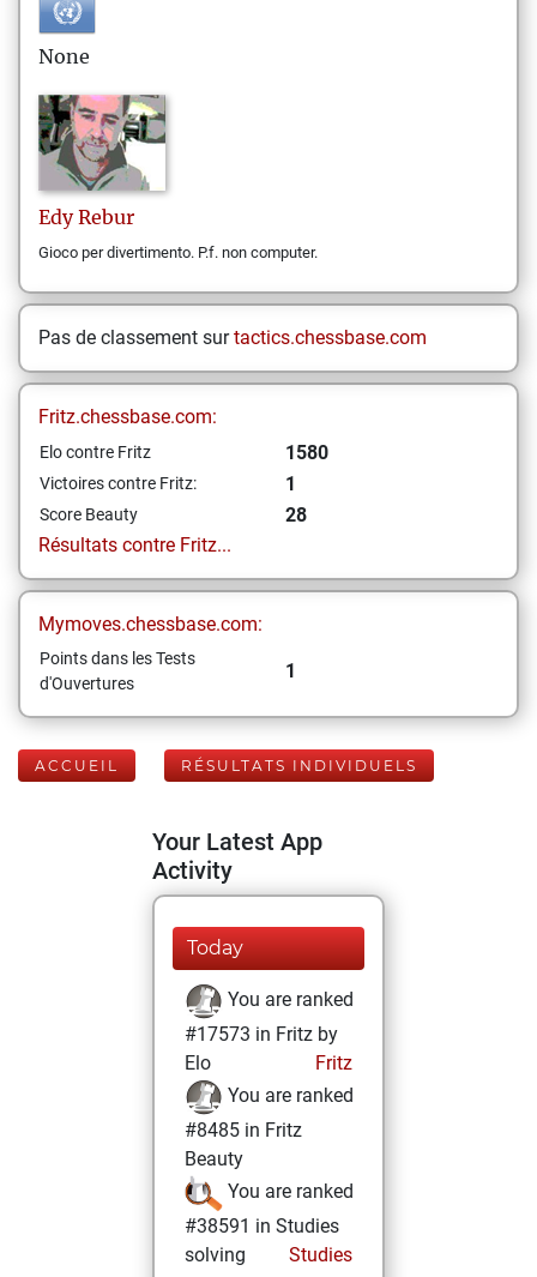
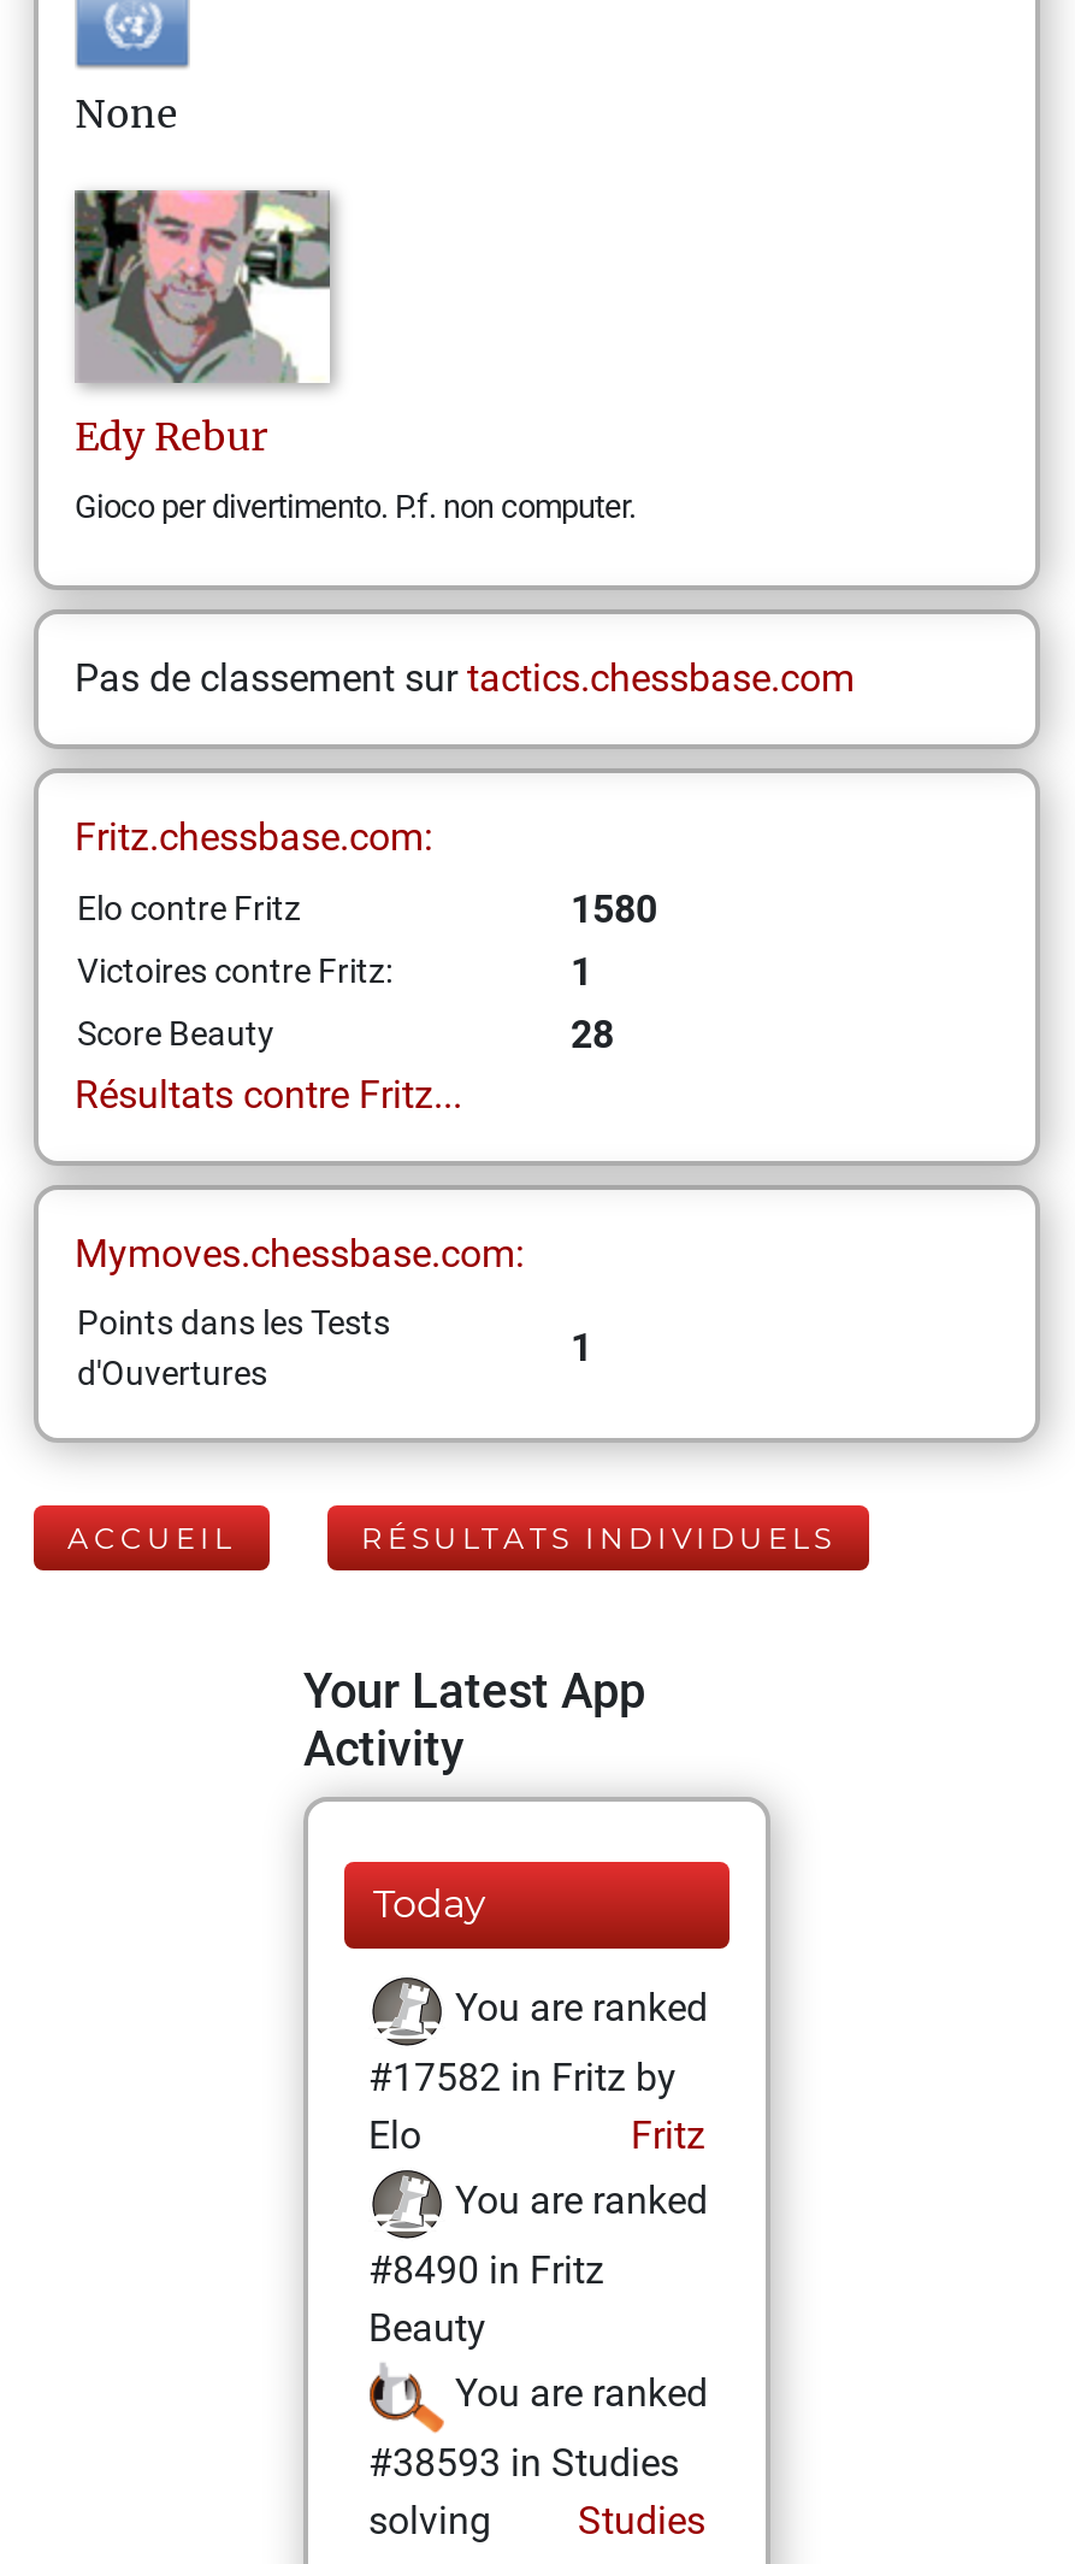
- #17573 in Fritz by
+ #17582 in Fritz by

- #8485 in Fritz
+ #8490 in Fritz

- #38591 in Studies
+ #38593 in Studies
